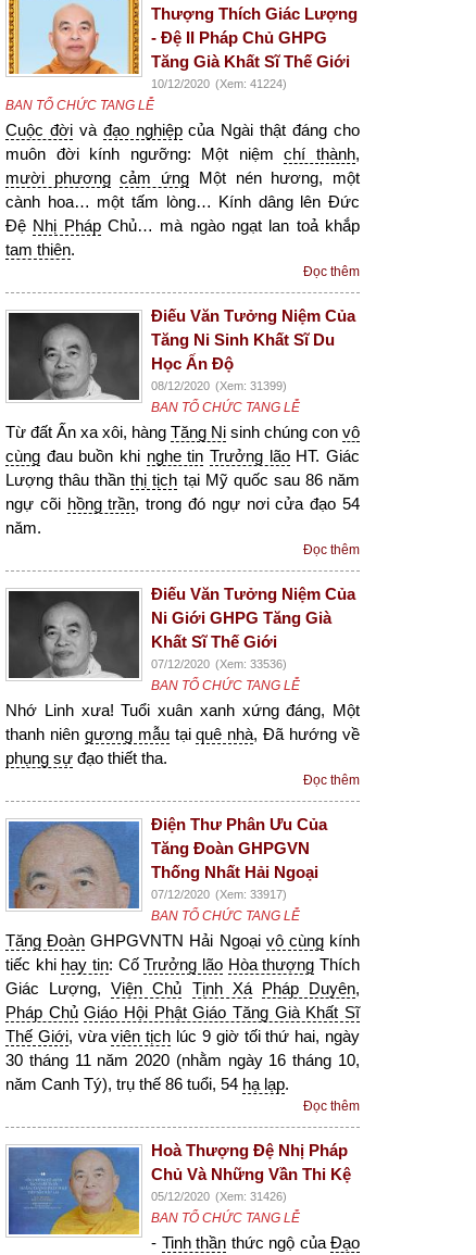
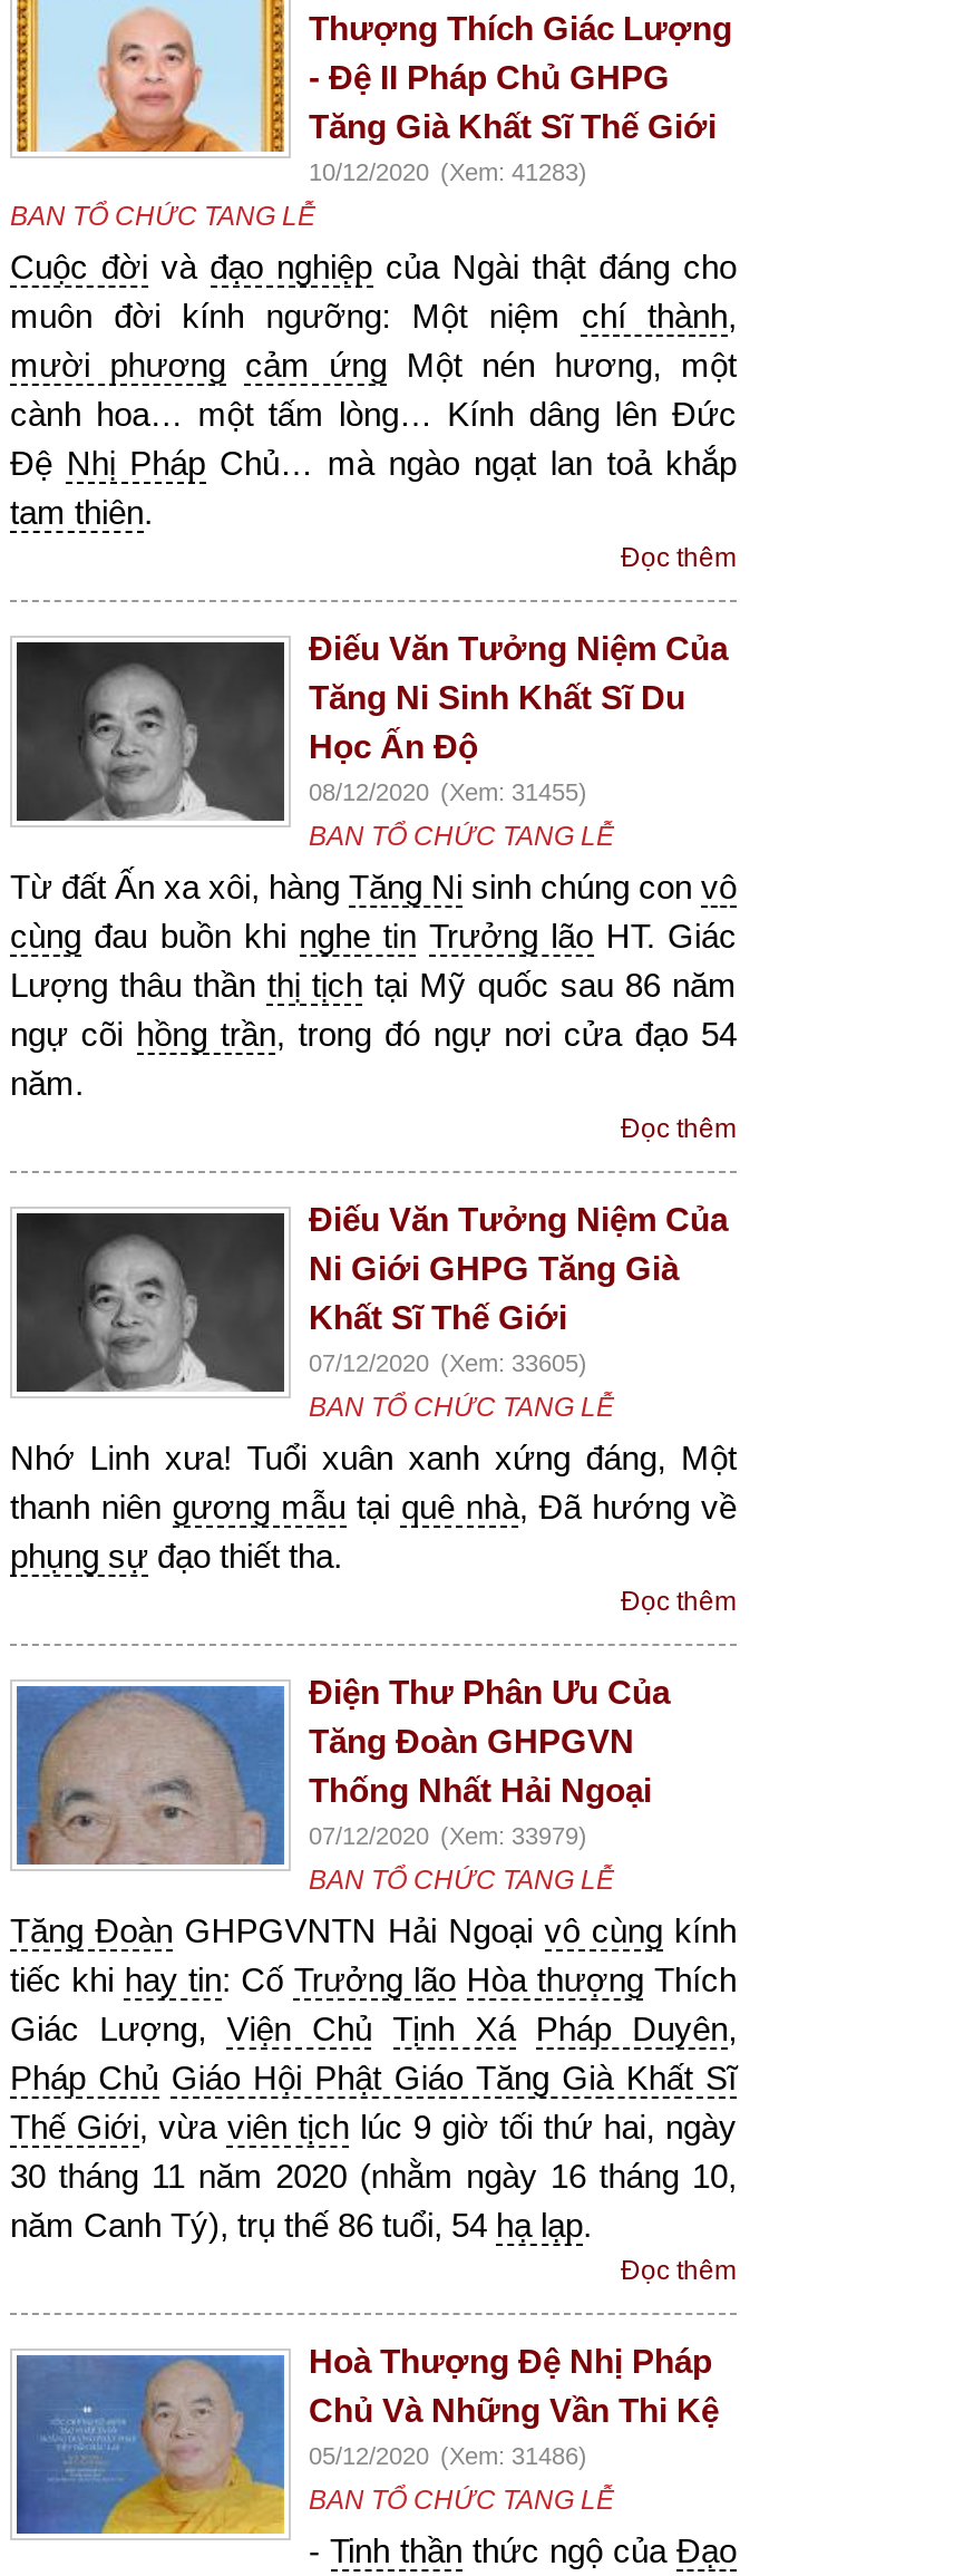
- 10/12/2020 (Xem: 41224)
+ 10/12/2020 (Xem: 41283)

- 08/12/2020 (Xem: 31399)
+ 08/12/2020 (Xem: 31455)

- 07/12/2020 (Xem: 33536)
+ 07/12/2020 (Xem: 33605)

- 07/12/2020 (Xem: 33917)
+ 07/12/2020 (Xem: 33979)

- 05/12/2020 (Xem: 31426)
+ 05/12/2020 (Xem: 31486)
